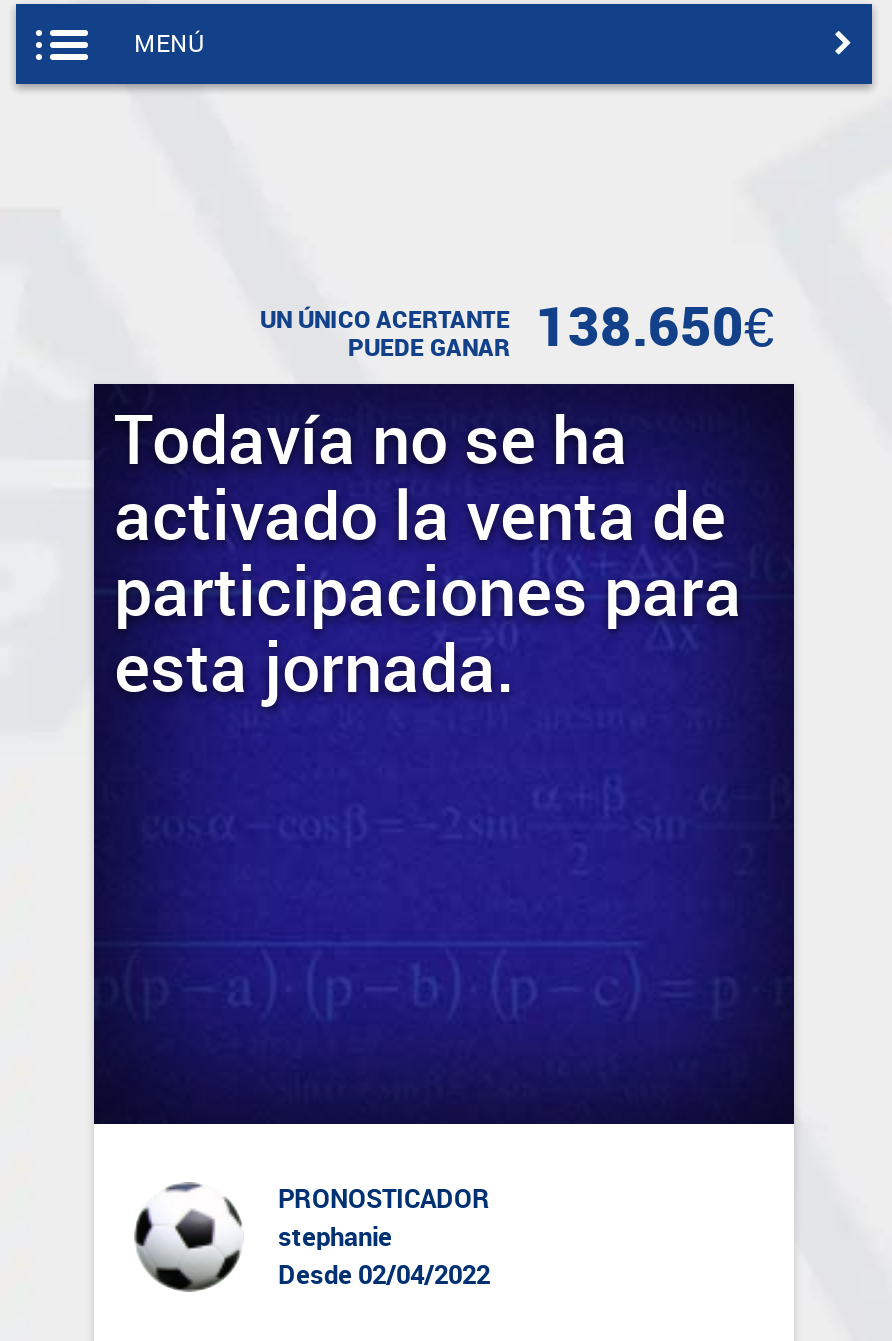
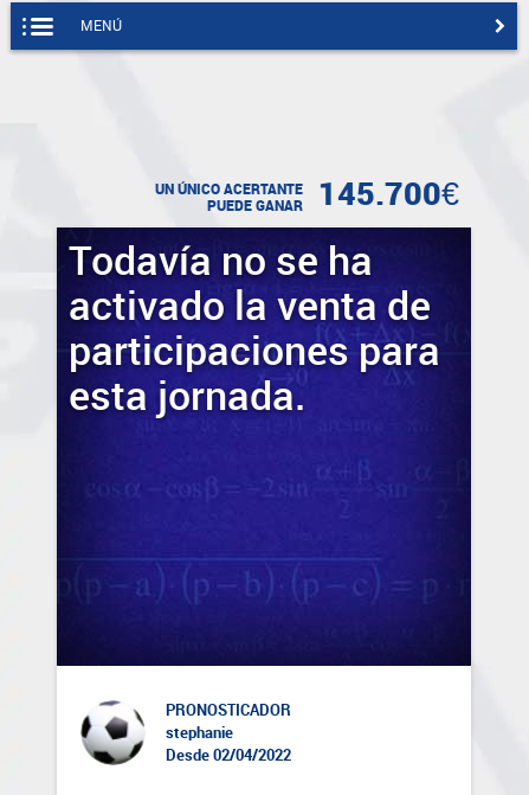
- UN ÚNICO ACERTANTE PUEDE GANAR 138.650€
+ UN ÚNICO ACERTANTE PUEDE GANAR 145.700€
